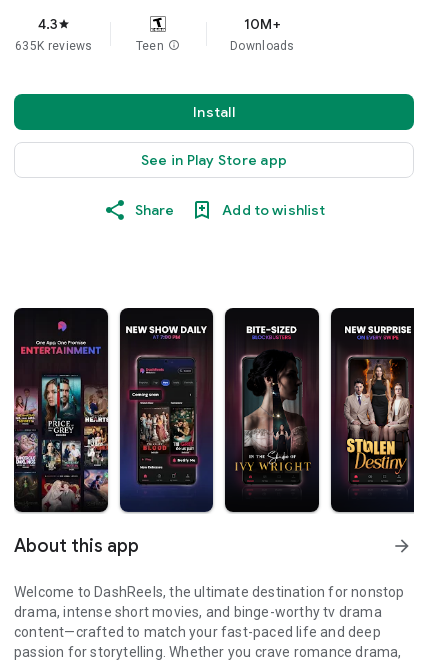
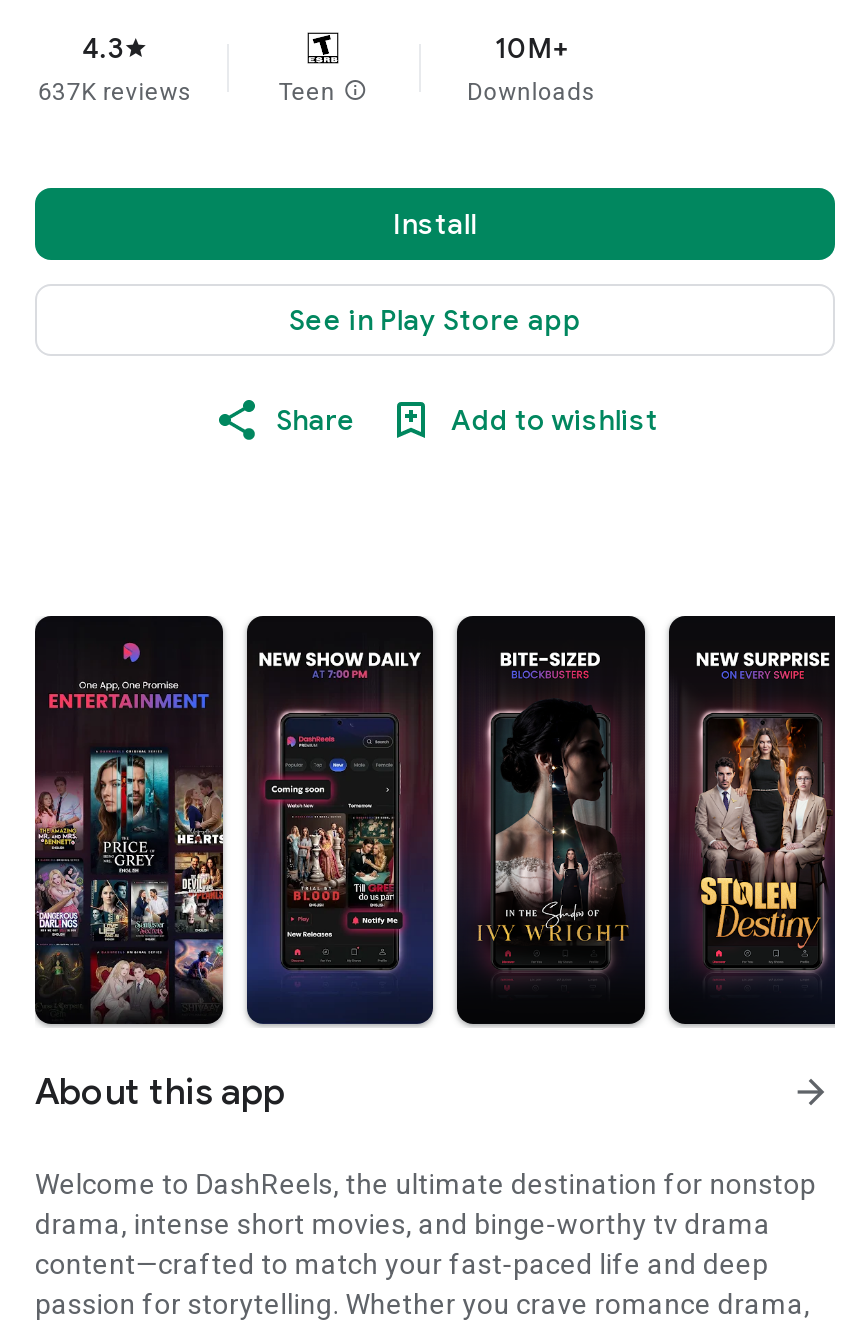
- 635K reviews
+ 637K reviews
